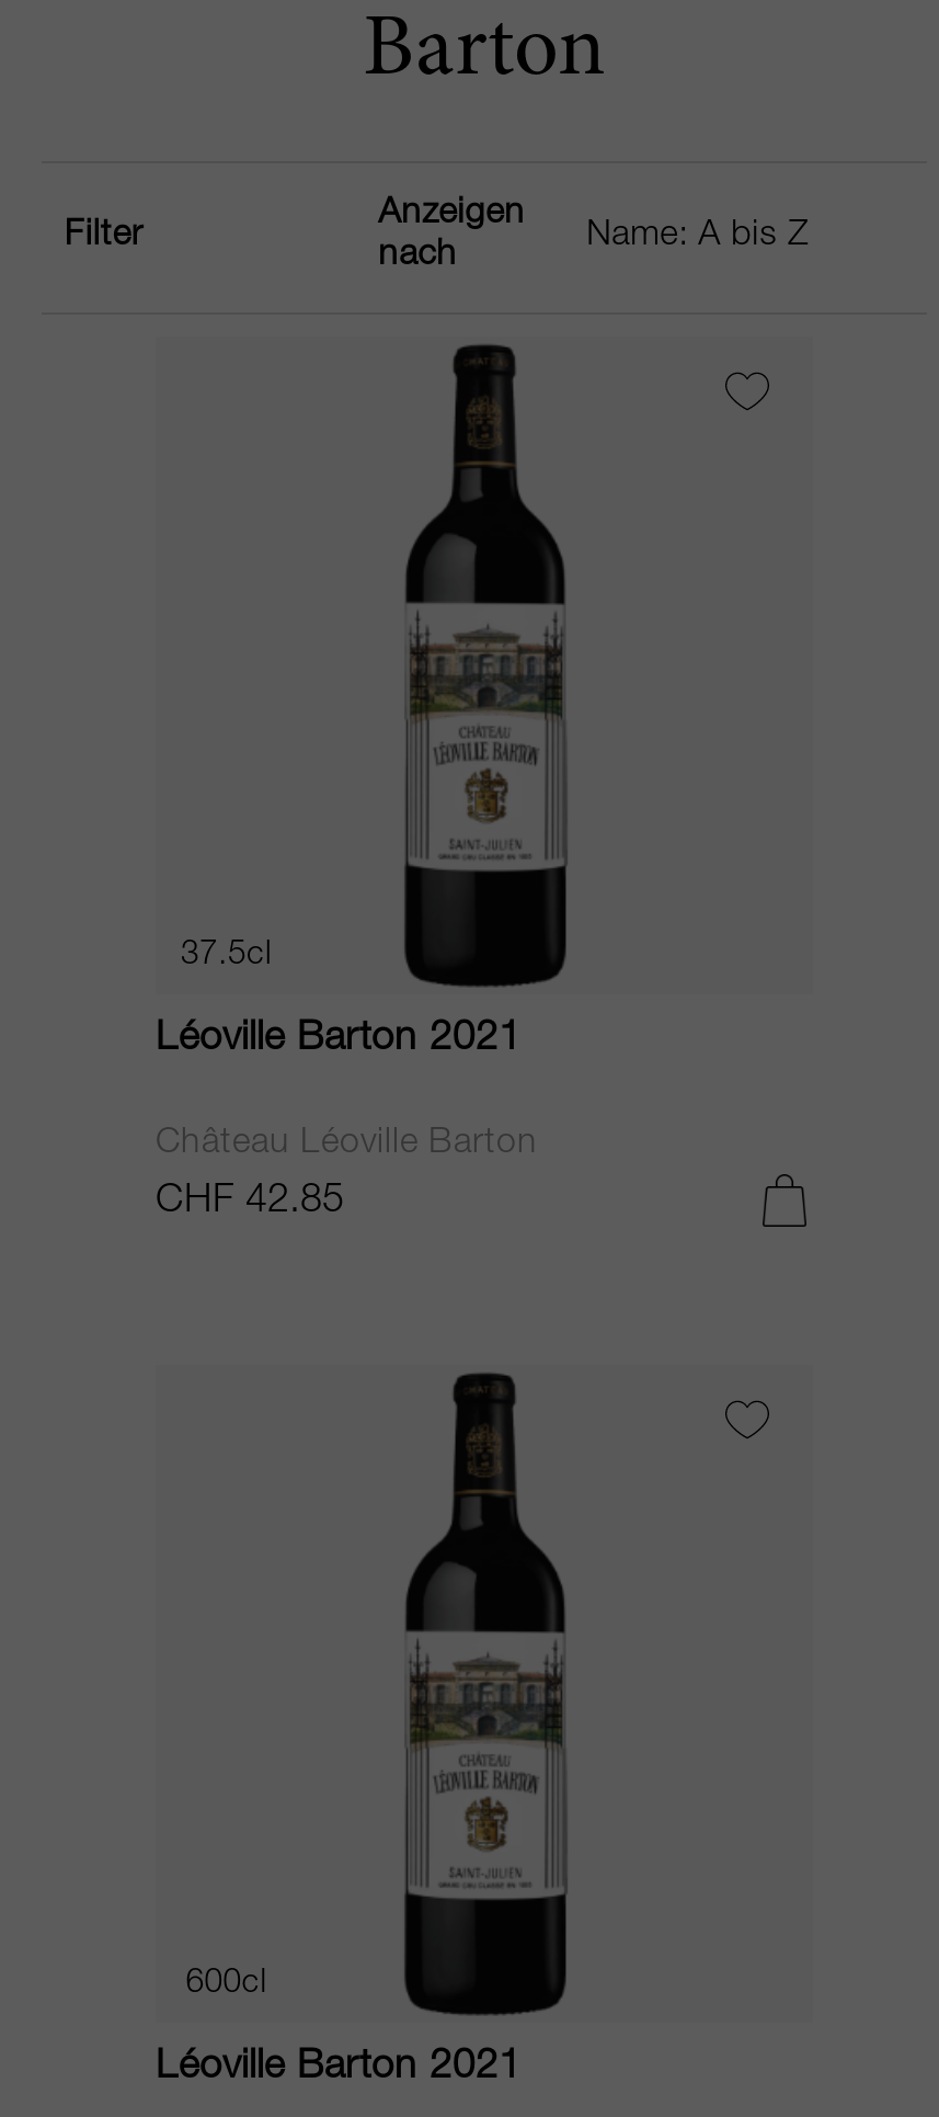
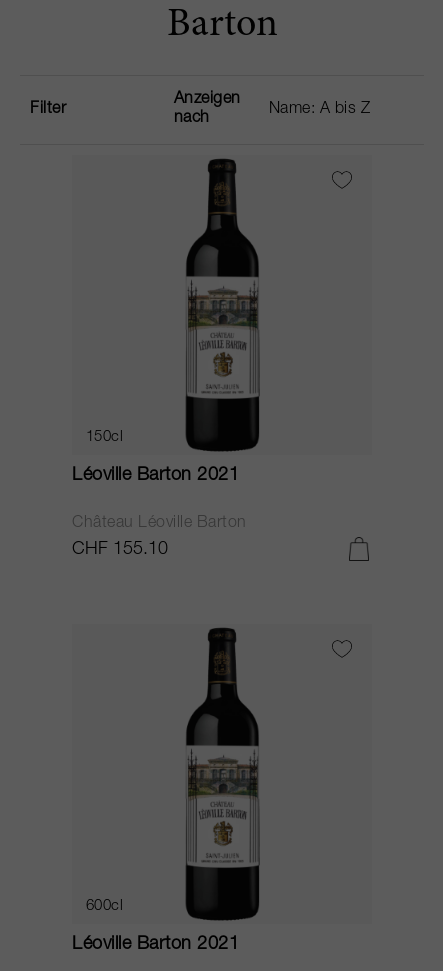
- 37.5cl
+ 150cl

- CHF 42.85
+ CHF 155.10
